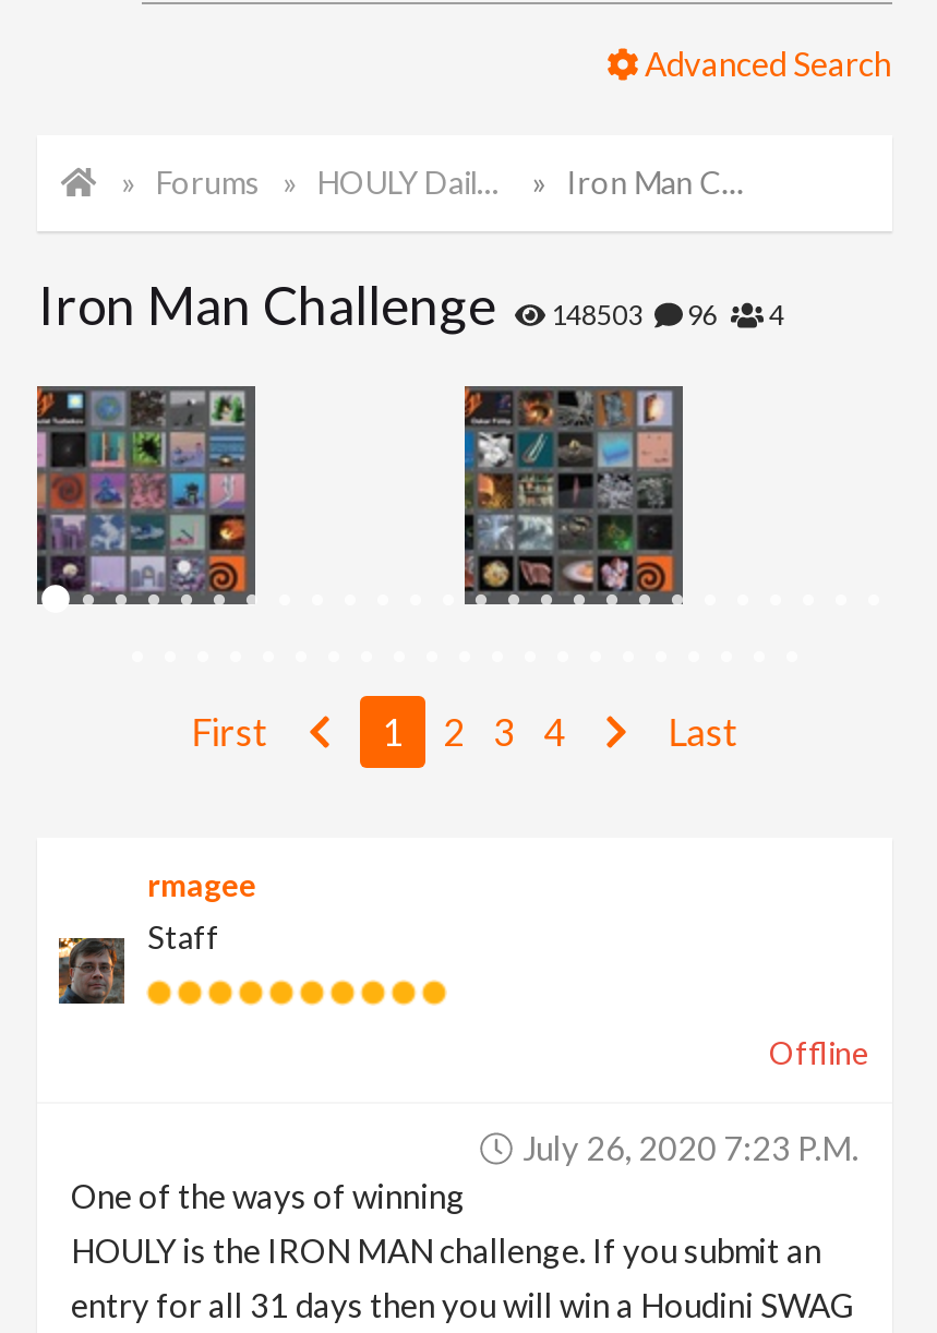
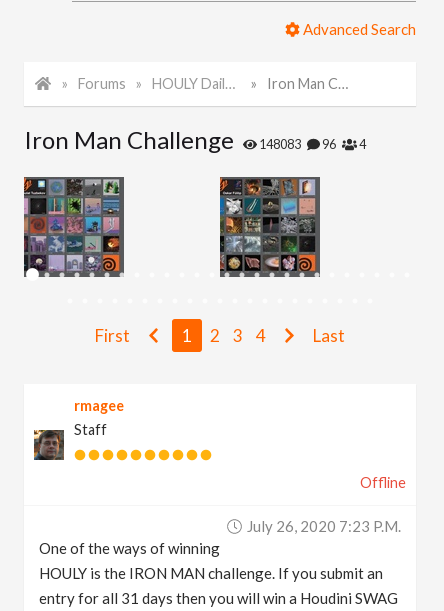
- 148503
+ 148083
